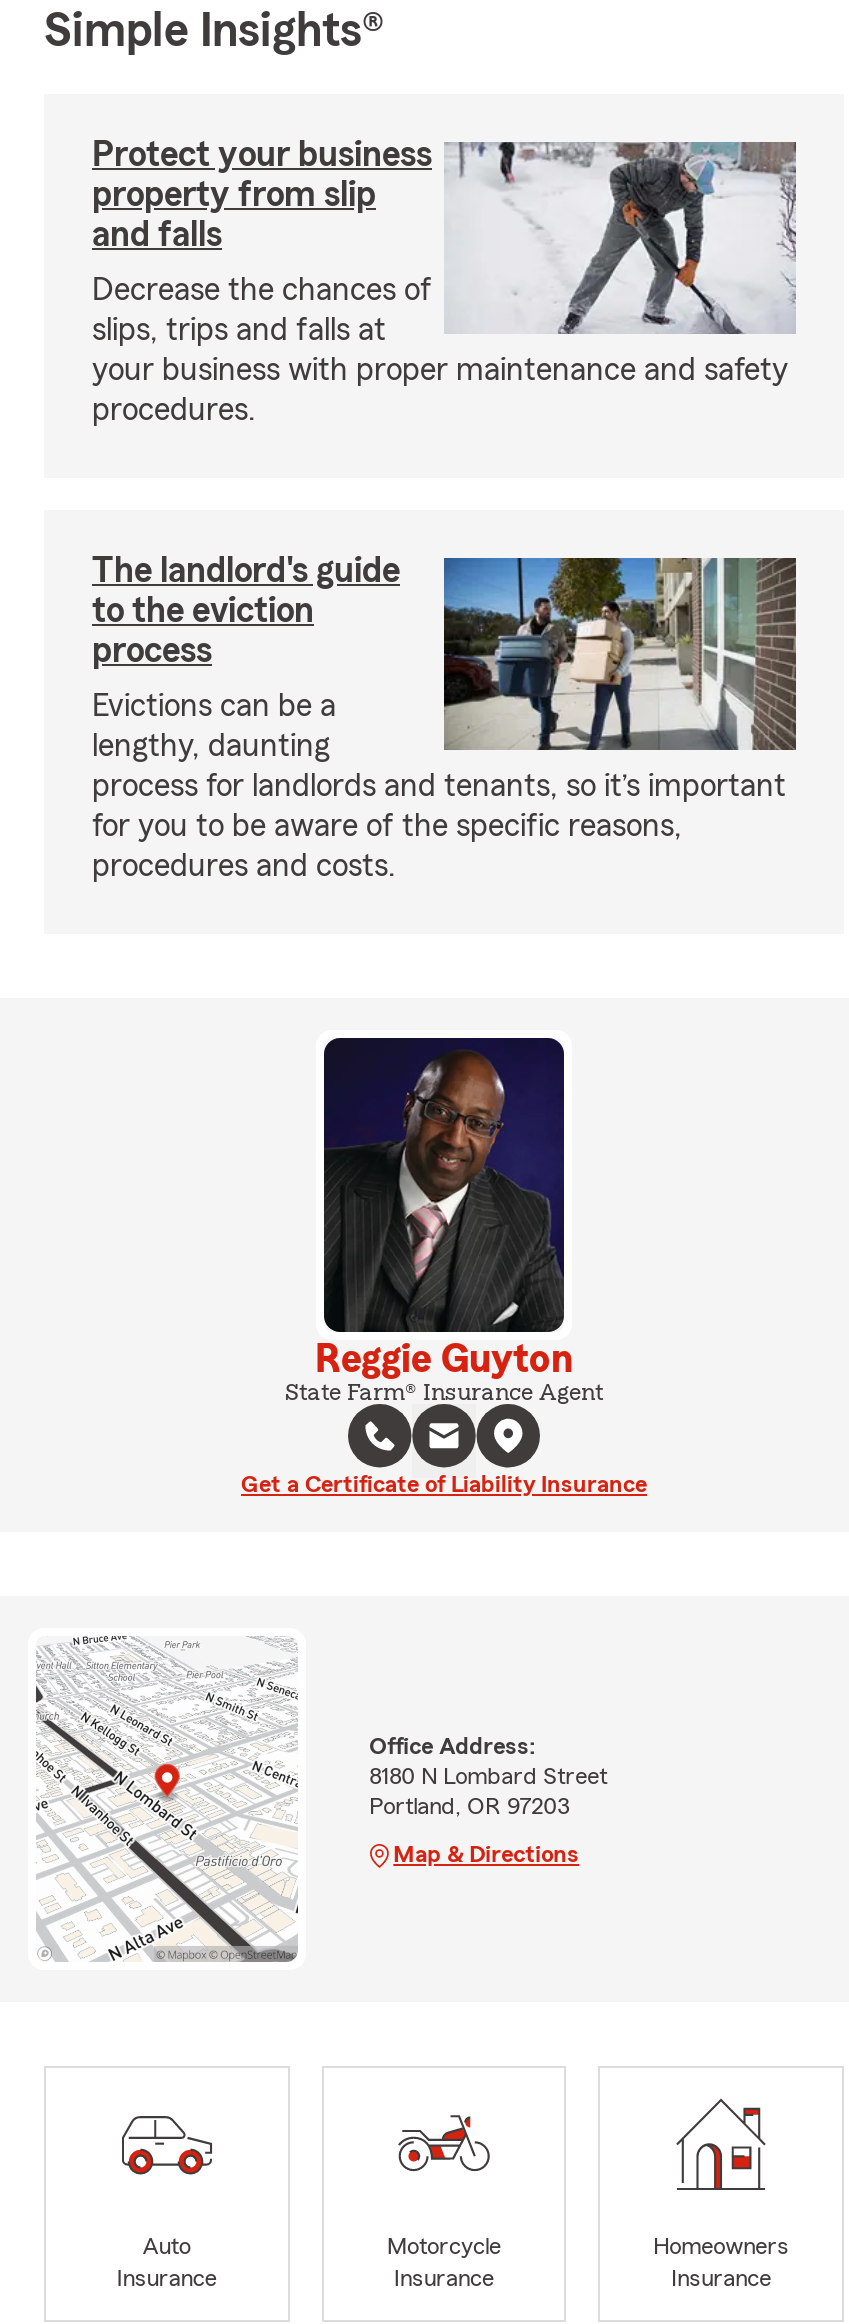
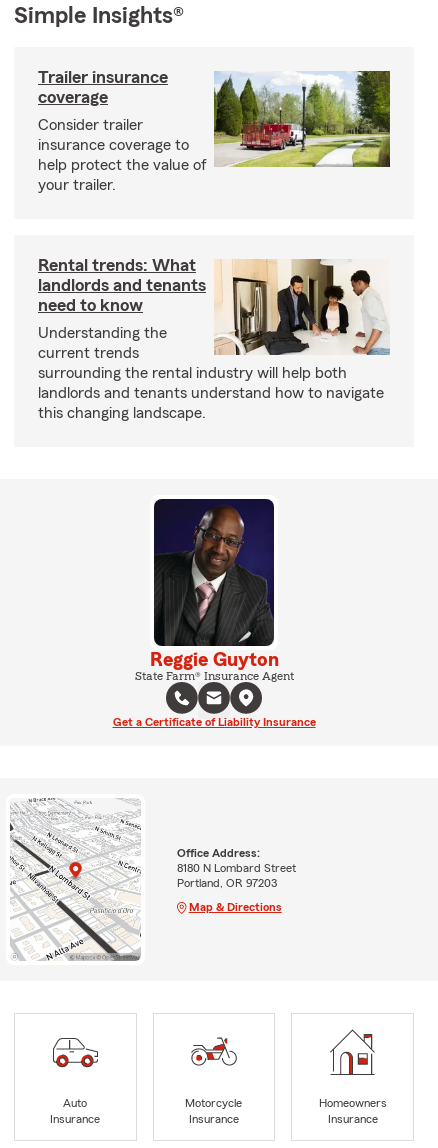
- Protect your business
- property from slip
- and falls
+ Trailer insurance
+ coverage

- [image]
- Decrease the chances of
- slips, trips and falls at
- your business with proper maintenance and safety
- procedures.
+ [image]
+ Consider trailer
+ insurance coverage to
+ help protect the value of
+ your trailer.

- The landlord's guide
- to the eviction
- process
+ Rental trends: What
+ landlords and tenants
+ need to know

- [image]
- Evictions can be a
- lengthy, daunting
- process for landlords and tenants, so it’s important
- for you to be aware of the specific reasons,
- procedures and costs.
+ [image]
+ Understanding the
+ current trends
+ surrounding the rental industry will help both
+ landlords and tenants understand how to navigate
+ this changing landscape.
